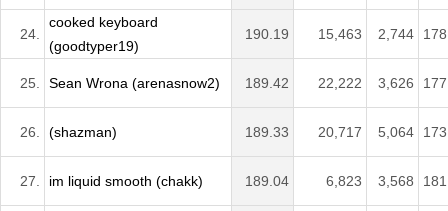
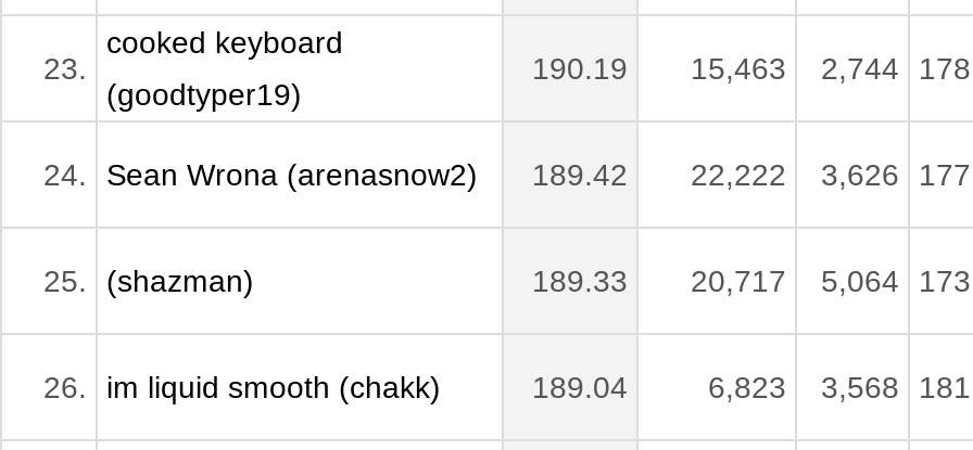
- 24.
+ 23.

- 25. Sean Wrona (arenasnow2)
+ 24. Sean Wrona (arenasnow2)

- 26. (shazman)
+ 25. (shazman)

- 27. im liquid smooth (chakk)
+ 26. im liquid smooth (chakk)
